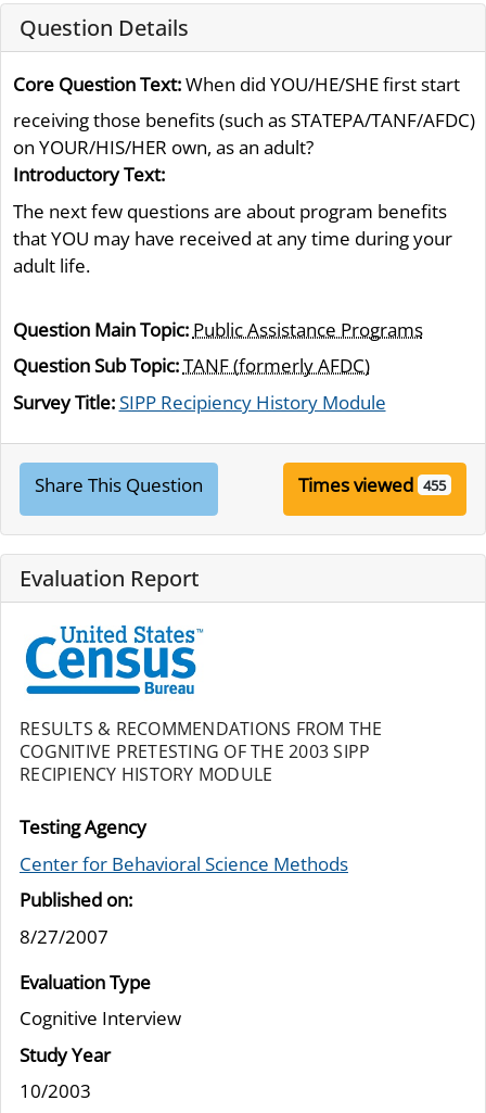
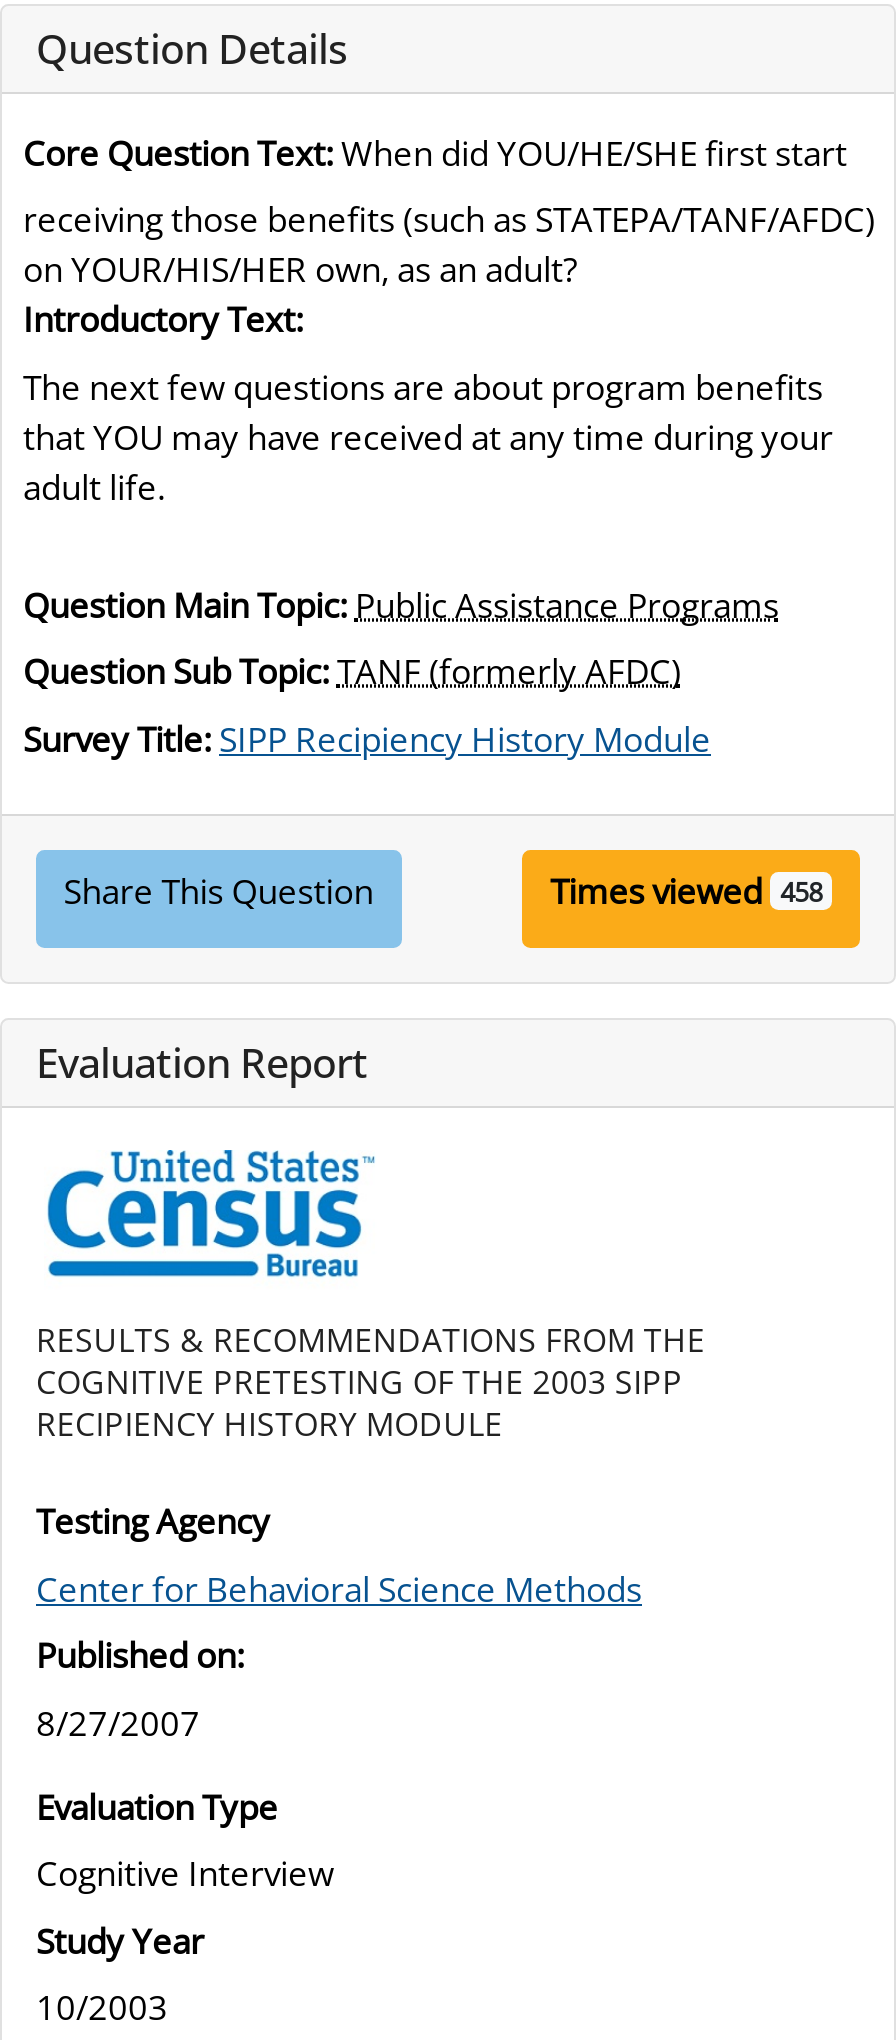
- Times viewed 455
+ Times viewed 458
